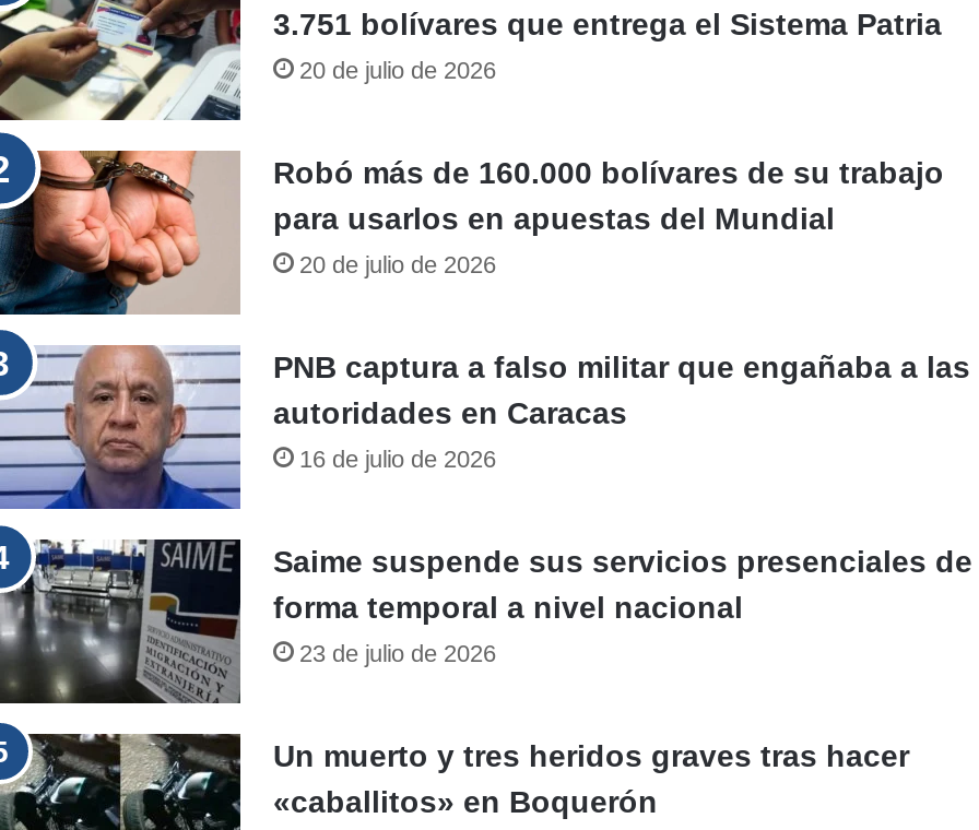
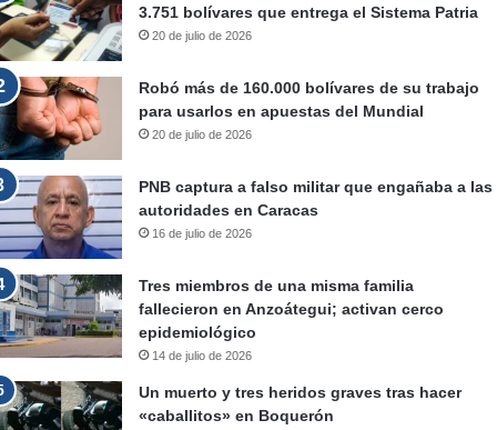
- [image]
- Saime suspende sus servicios presenciales de
- forma temporal a nivel nacional
- 23 de julio de 2026
+ [image]
+ Tres miembros de una misma familia
+ fallecieron en Anzoátegui; activan cerco
+ epidemiológico
+ 14 de julio de 2026
